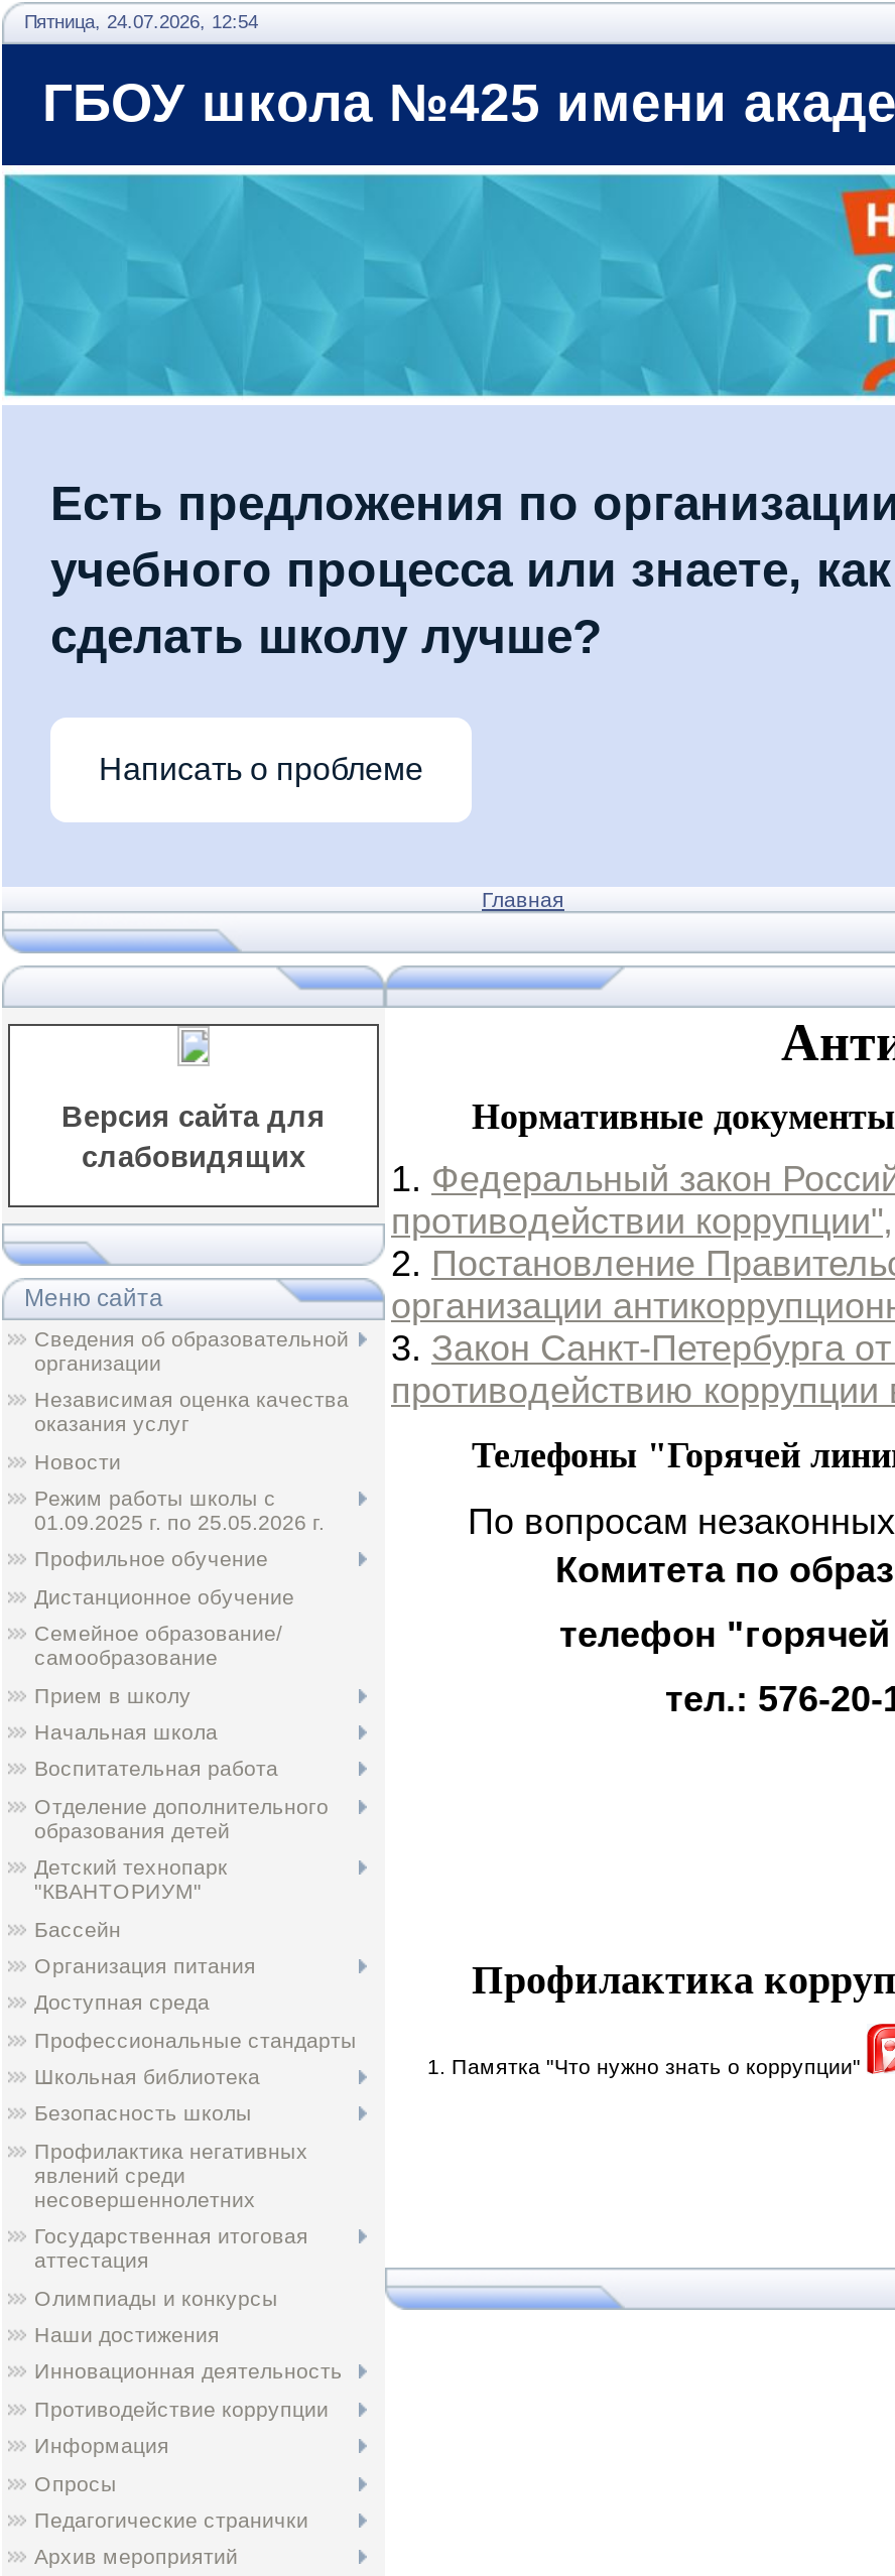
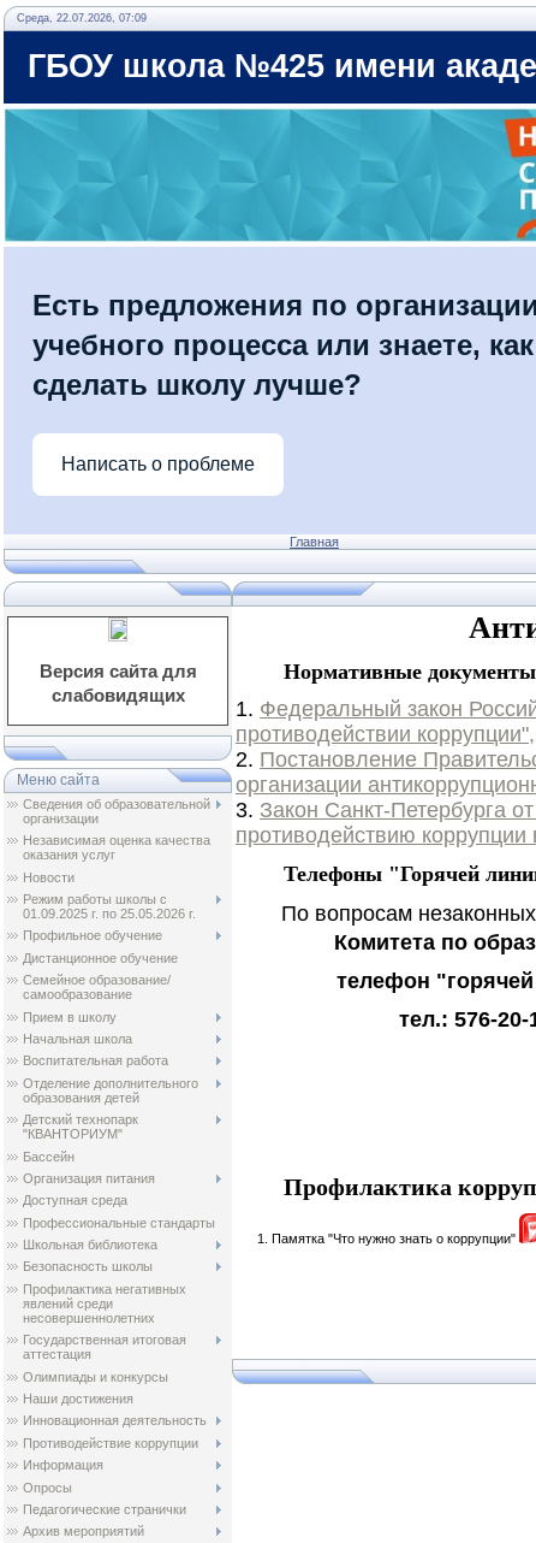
- Пятница, 24.07.2026, 12:54
+ Среда, 22.07.2026, 07:09
